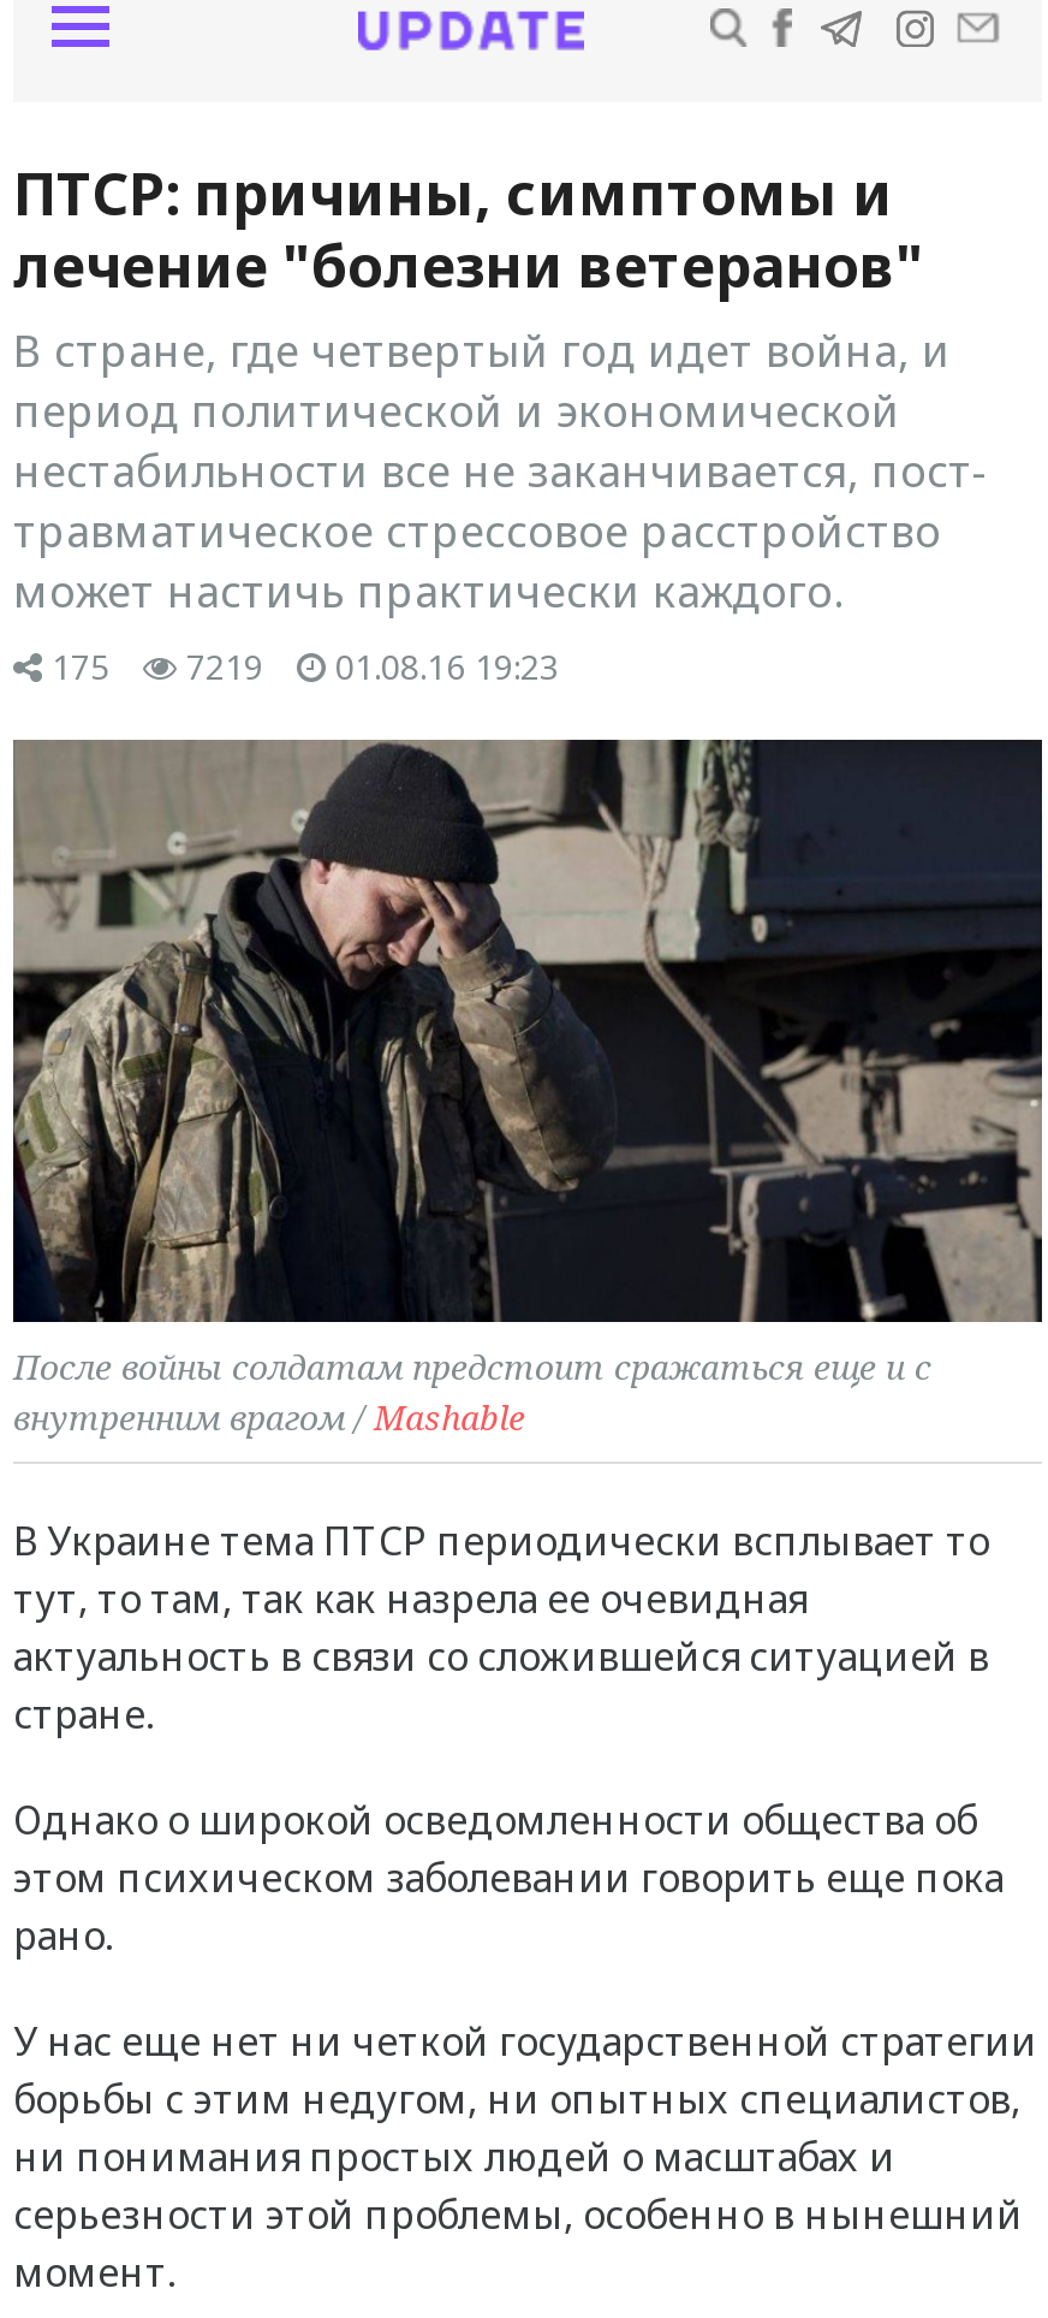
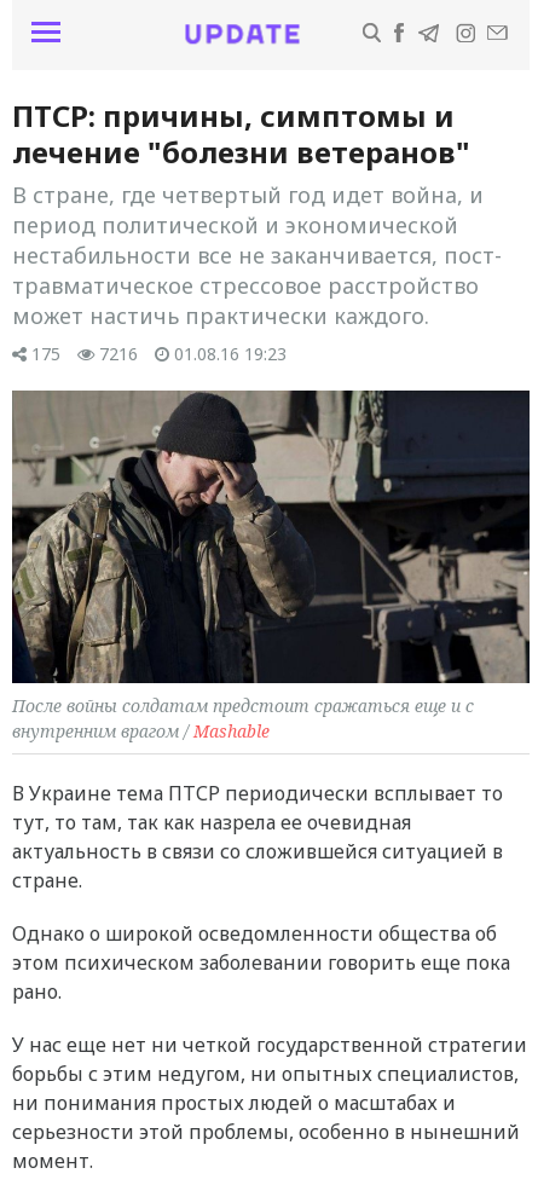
- 175 7219 01.08.16 19:23
+ 175 7216 01.08.16 19:23
